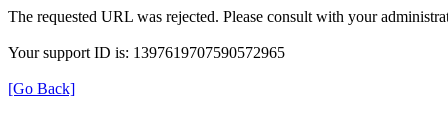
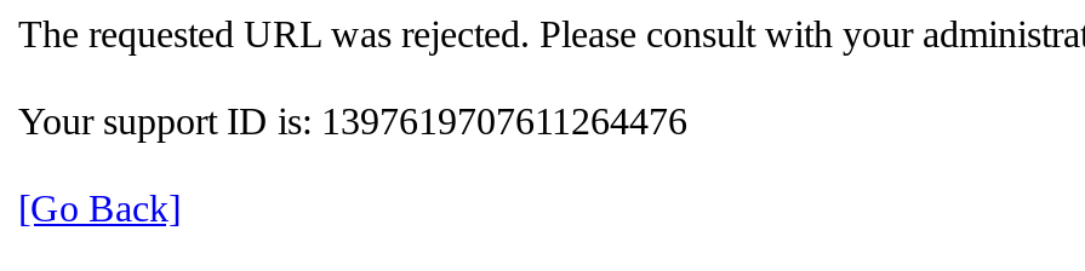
- Your support ID is: 1397619707590572965
+ Your support ID is: 1397619707611264476
